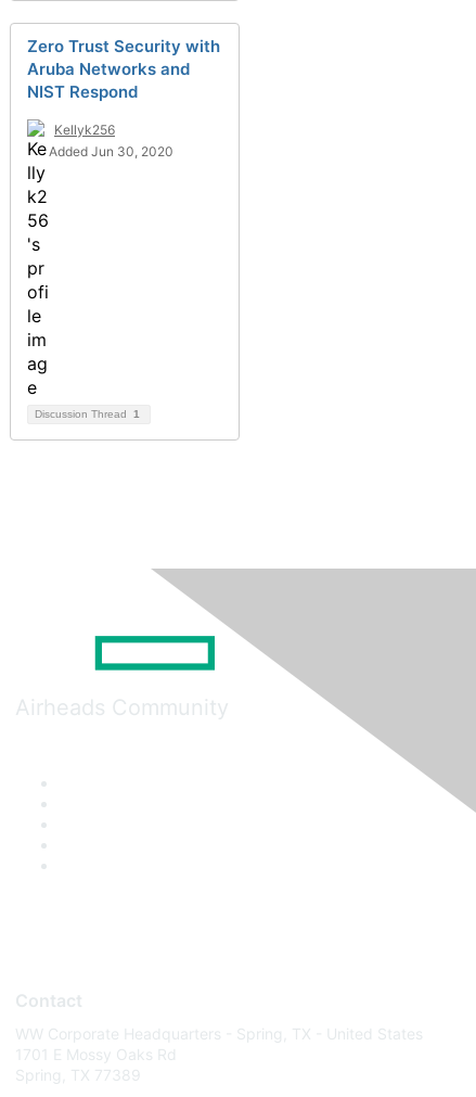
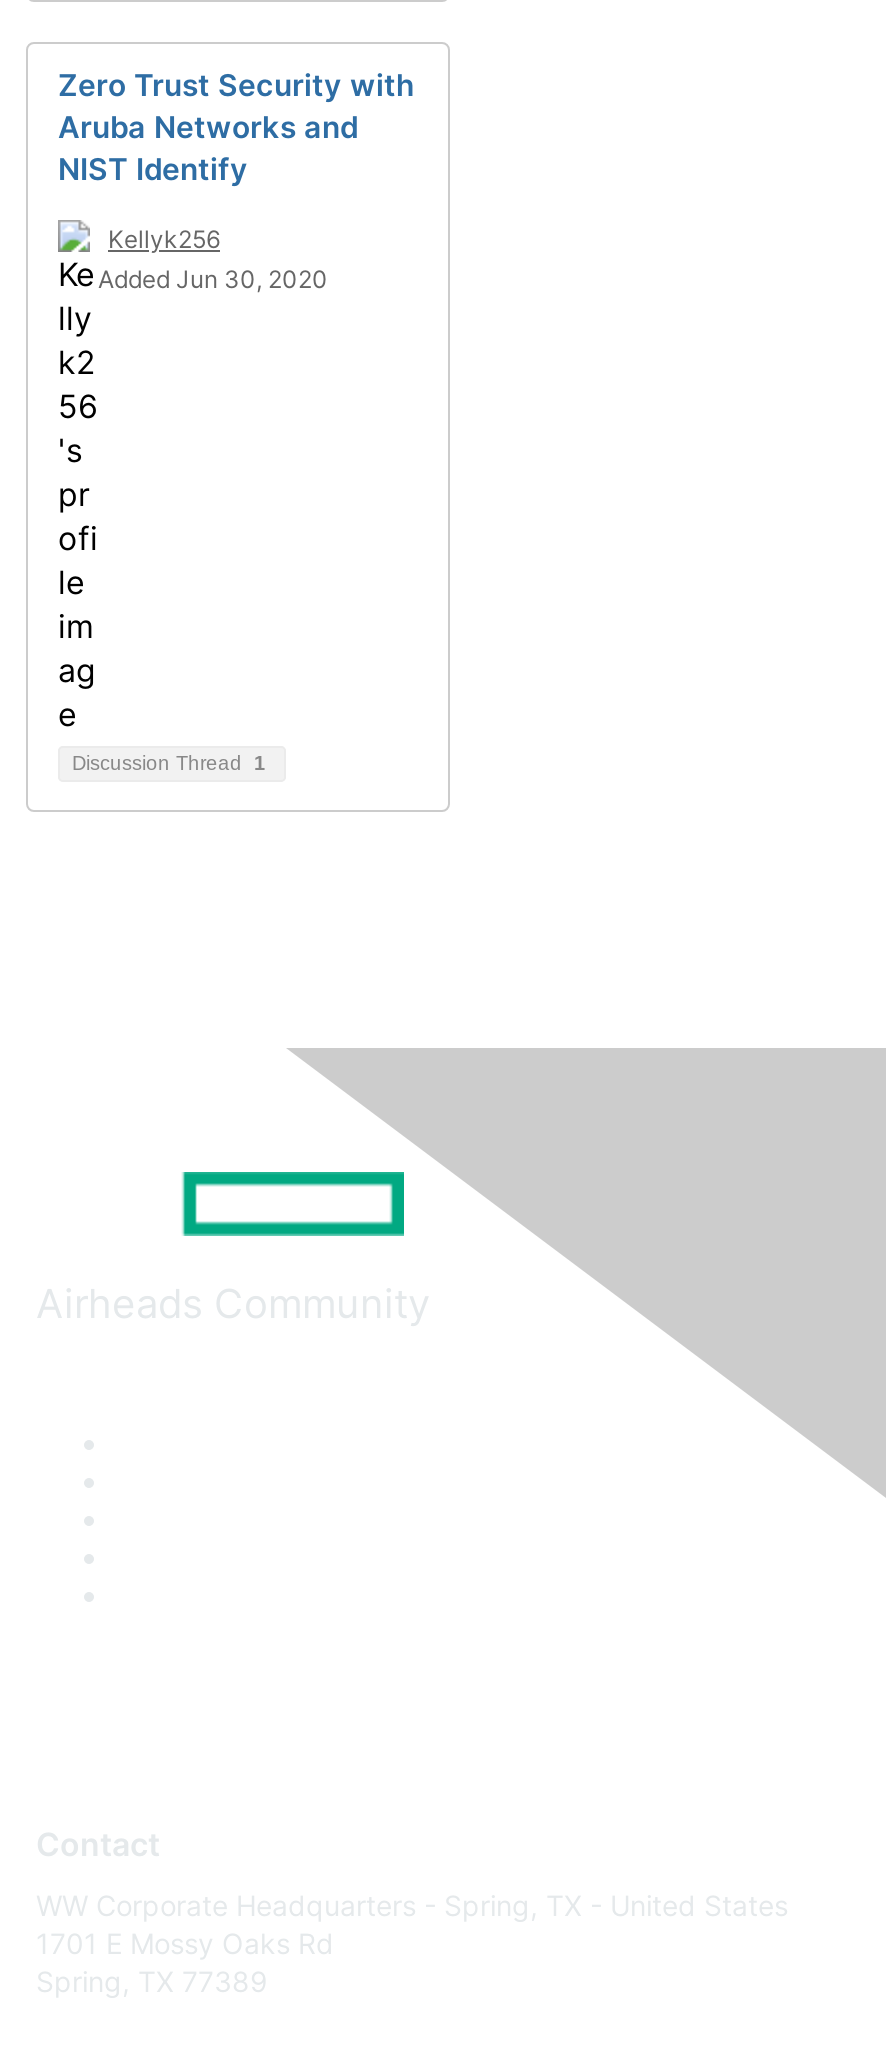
- NIST Respond
+ NIST Identify
